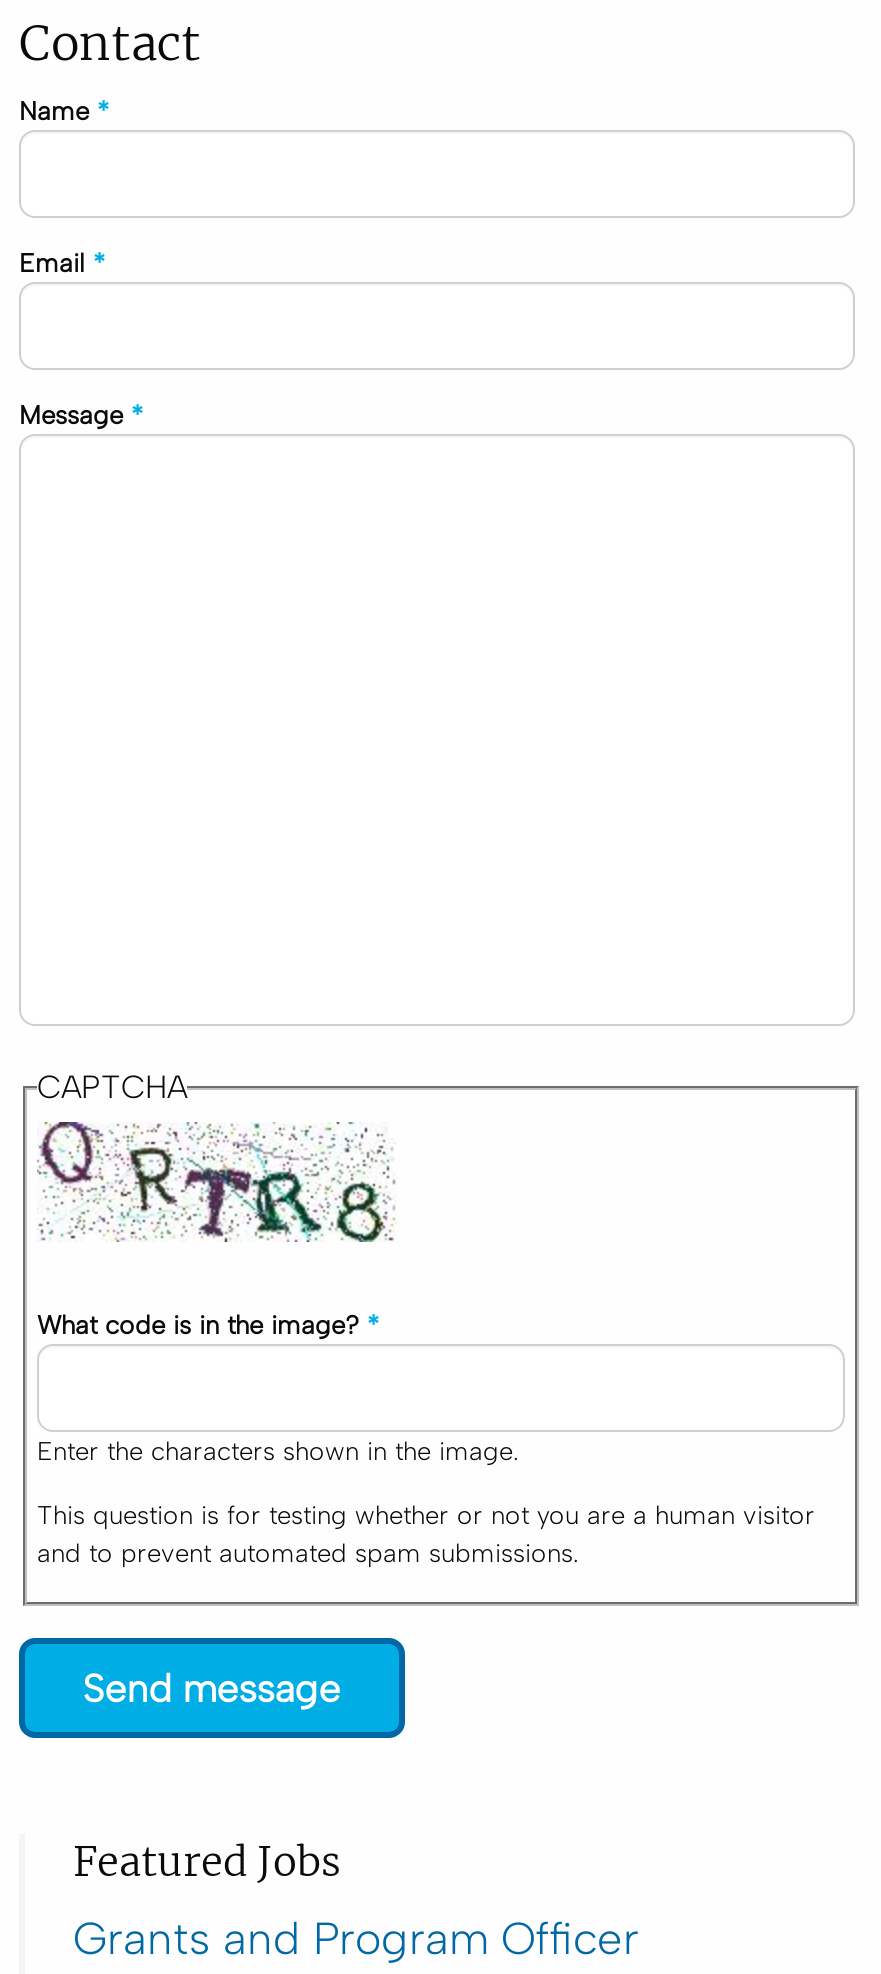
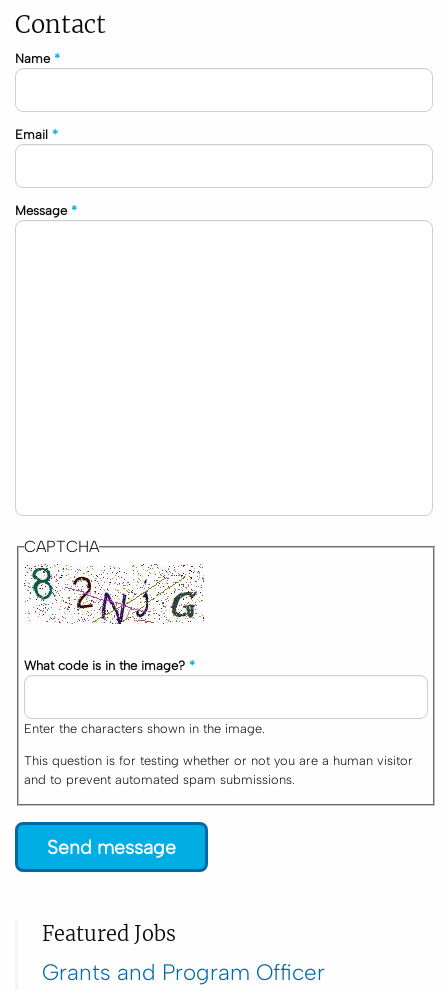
- [image]
+ [image]
